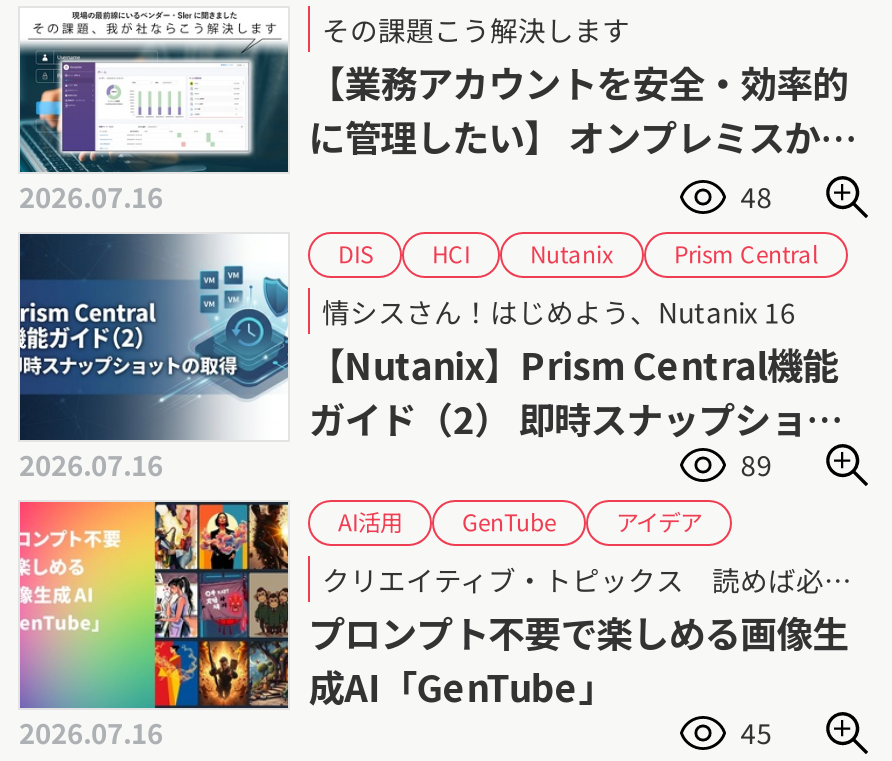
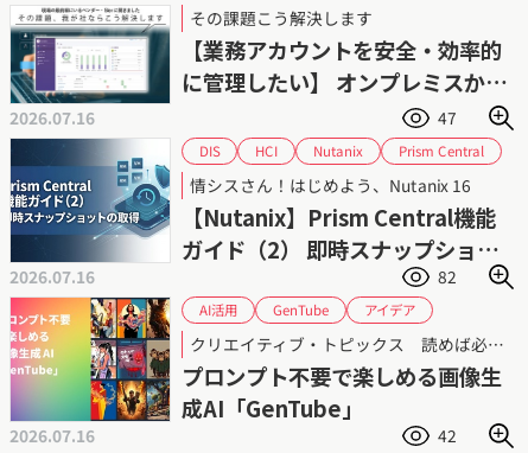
- 48
+ 47

- 89
+ 82

- 45
+ 42
